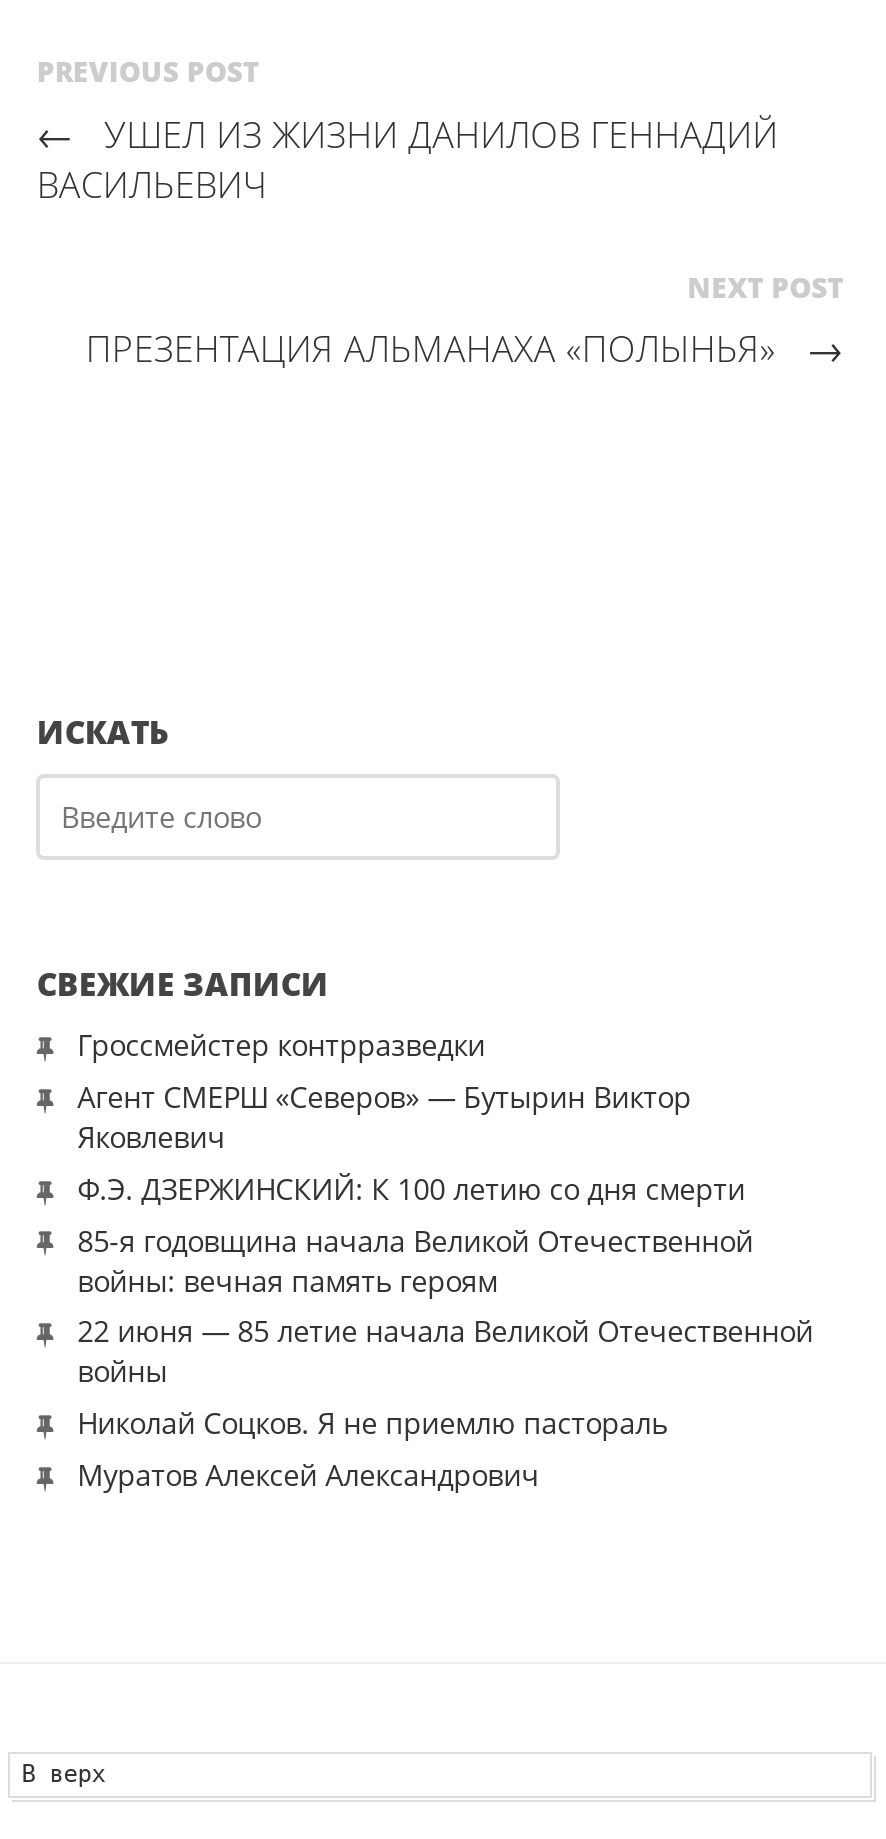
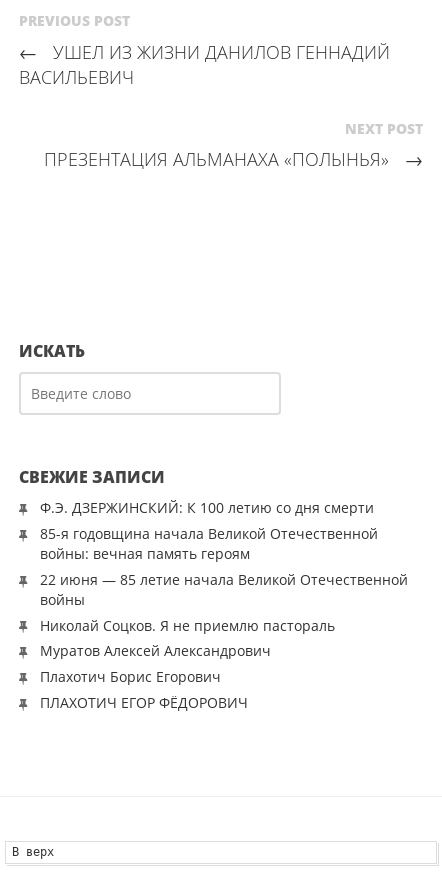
- Гроссмейстер контрразведки
- Агент СМЕРШ «Северов» — Бутырин Виктор
- Яковлевич

moved up: Ф.Э. ДЗЕРЖИНСКИЙ: К 100 летию со дня смерти | 85-я годовщина начала Великой Отечественной | войны: вечная память героям | 22 июня — 85 летие начала Великой Отечественной | войны | Николай Соцков. Я не приемлю пастораль | Муратов Алексей Александрович

+ Плахотич Борис Егорович
+ ПЛАХОТИЧ ЕГОР ФЁДОРОВИЧ
